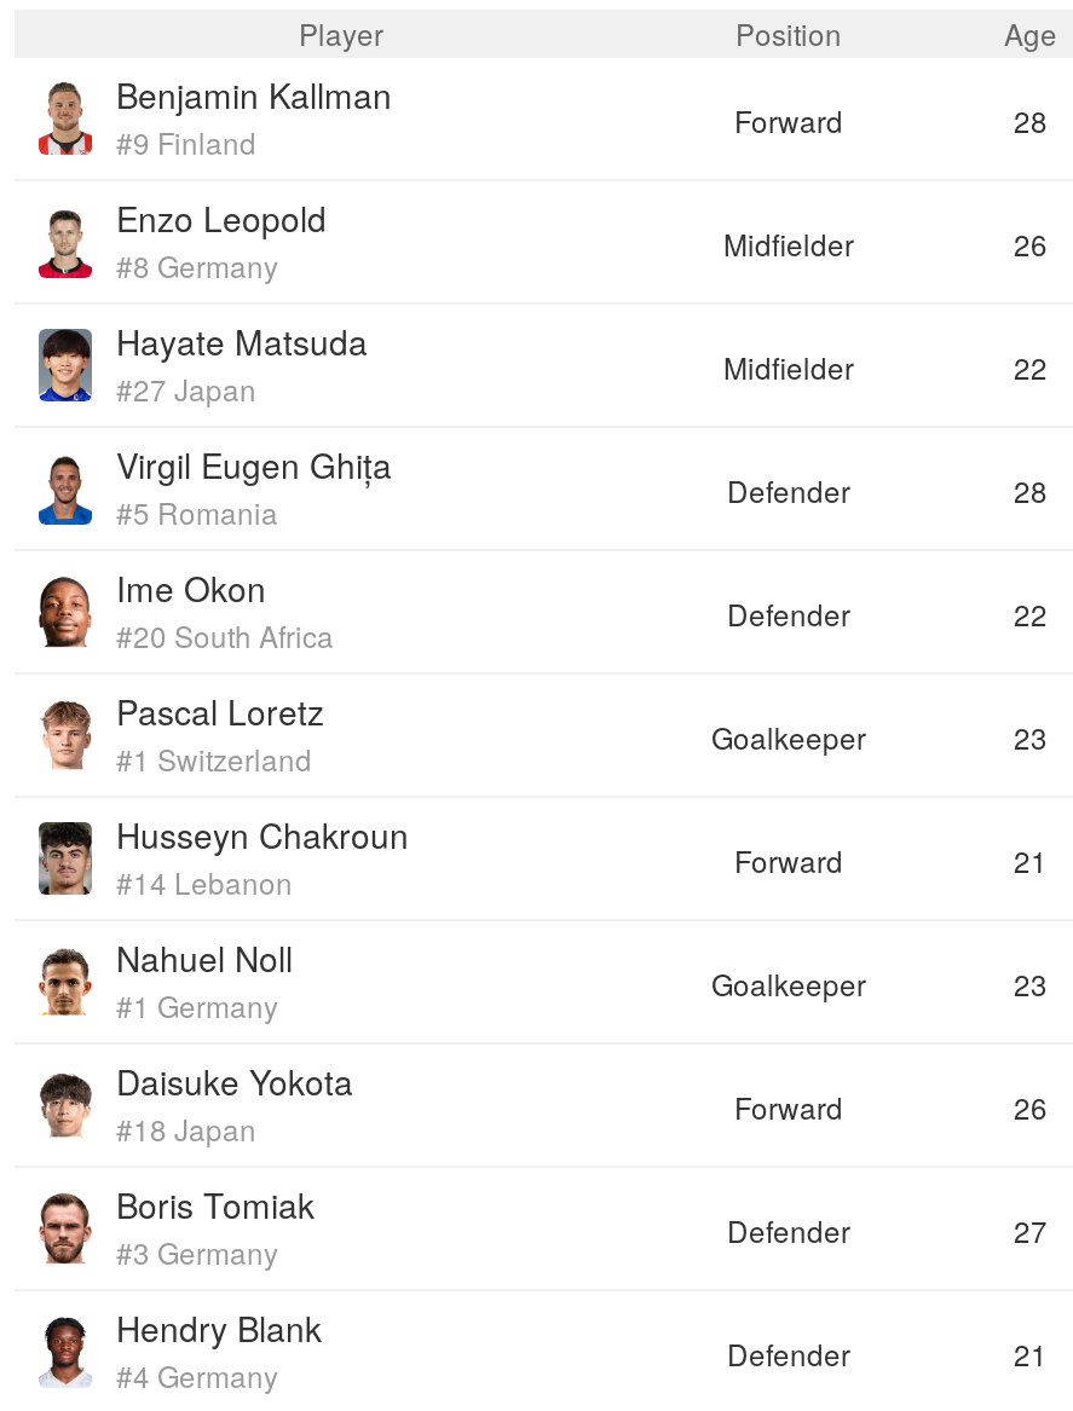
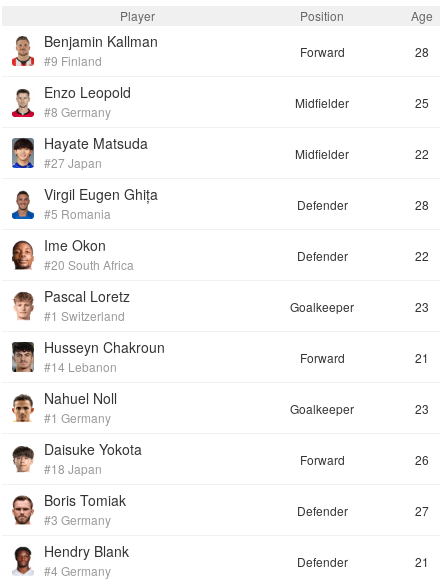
- 26
+ 25
